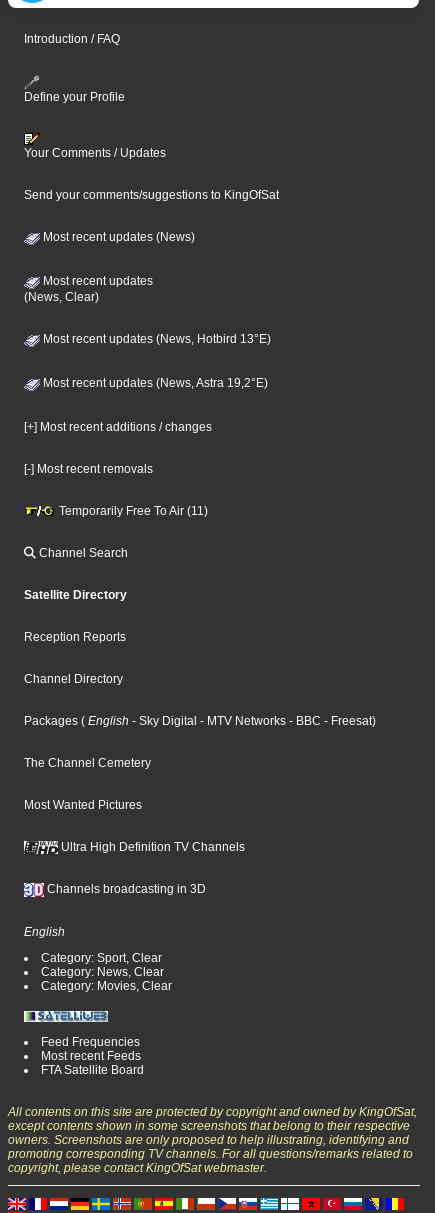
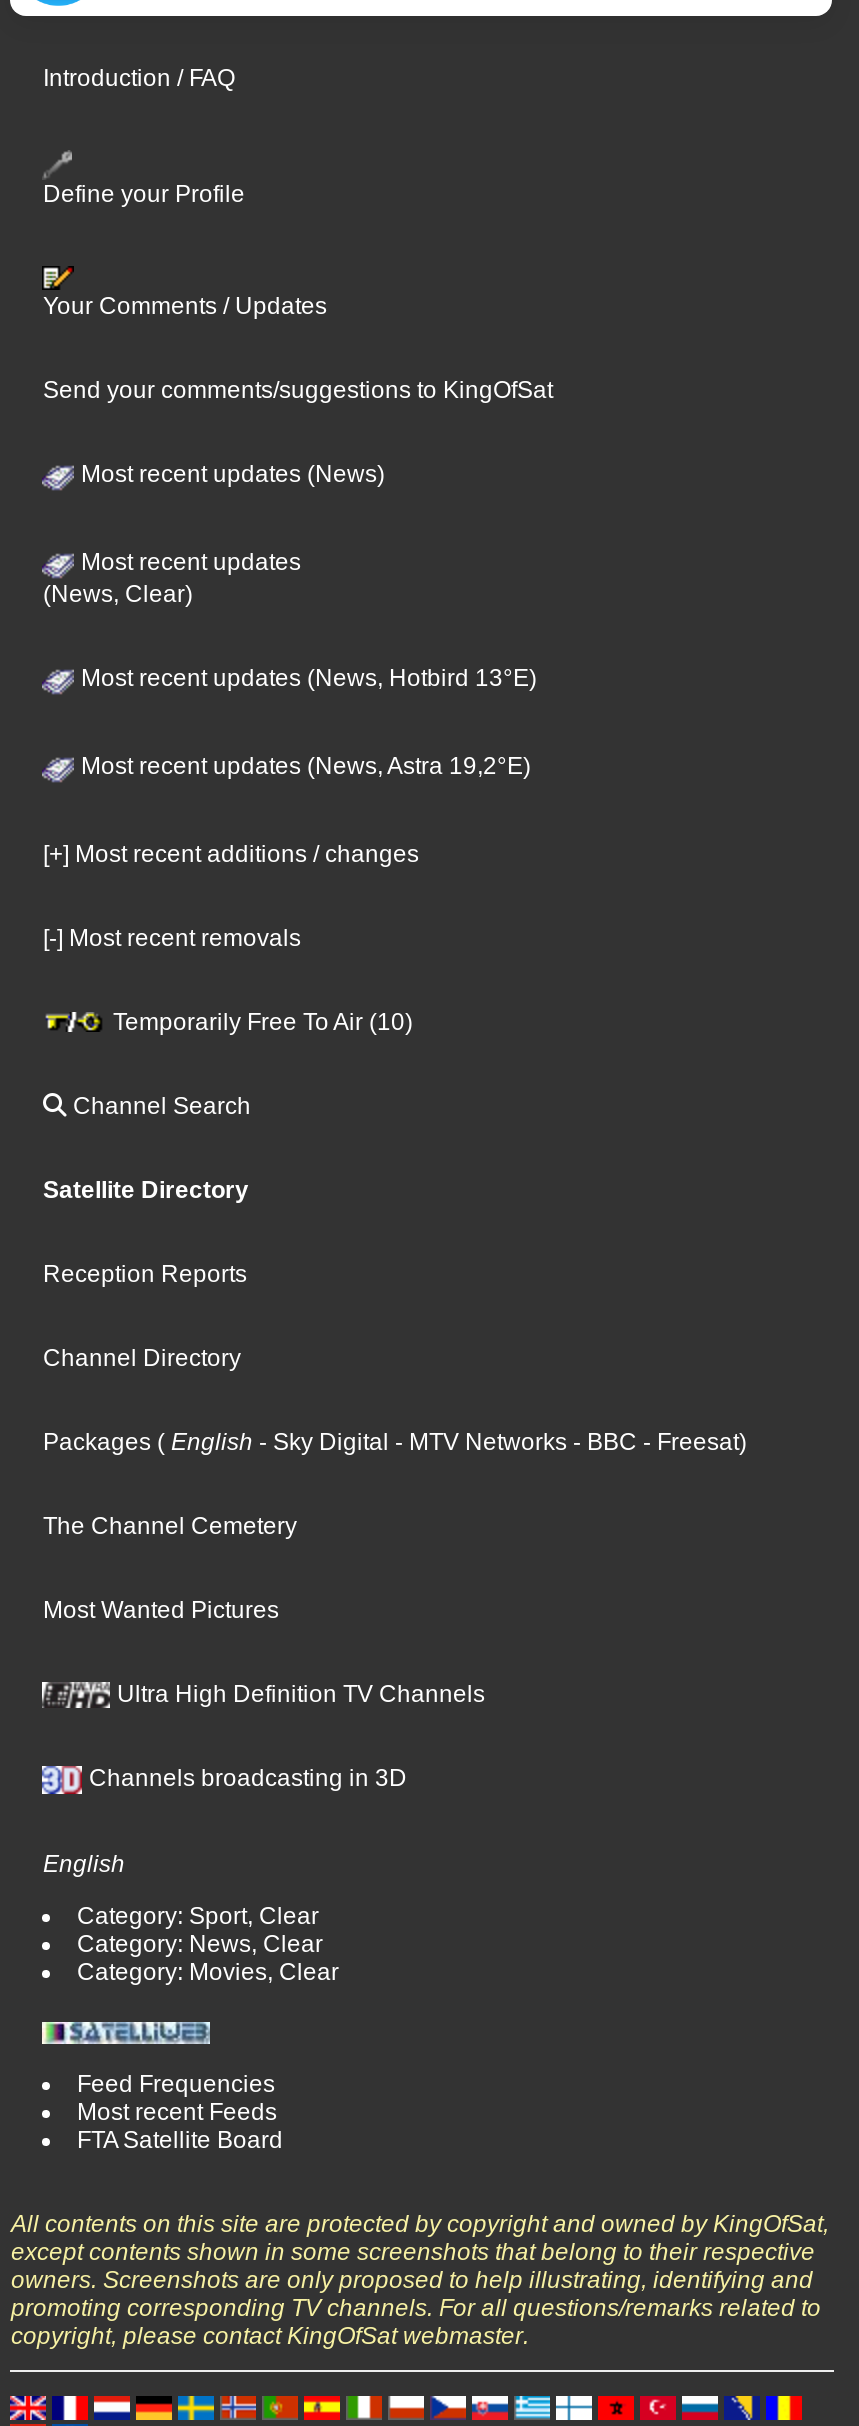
- Temporarily Free To Air (11)
+ Temporarily Free To Air (10)
